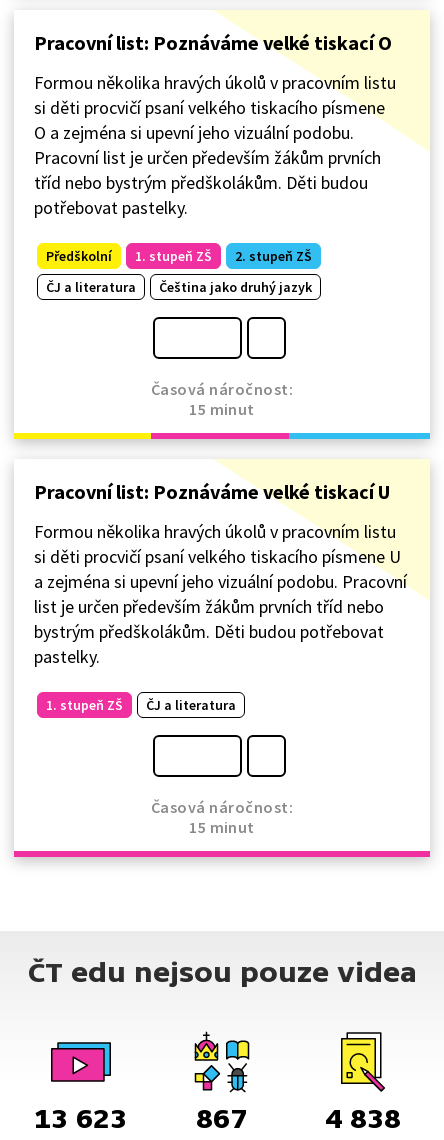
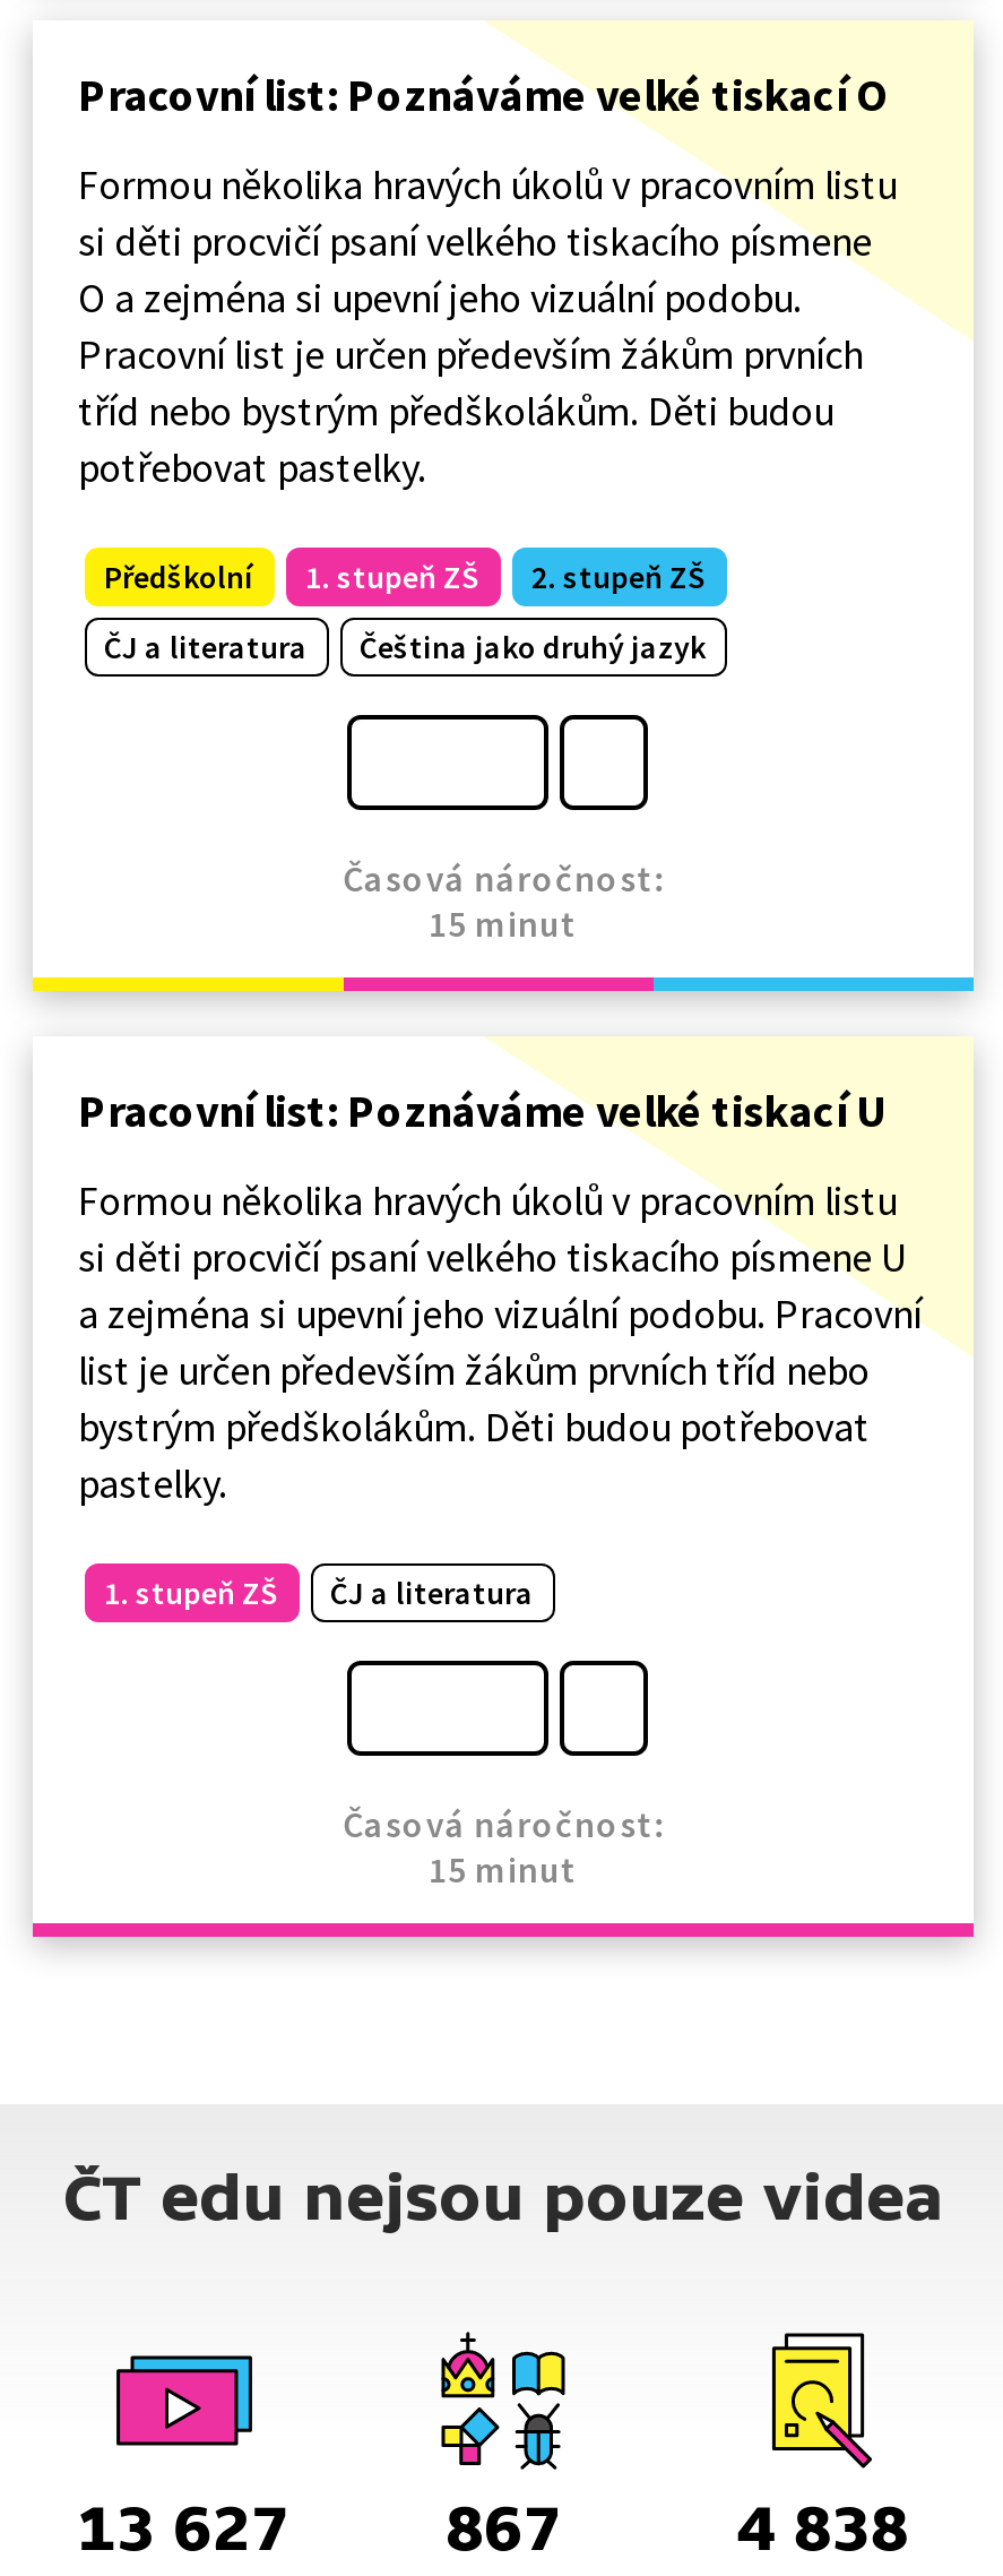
- 13 623
+ 13 627
